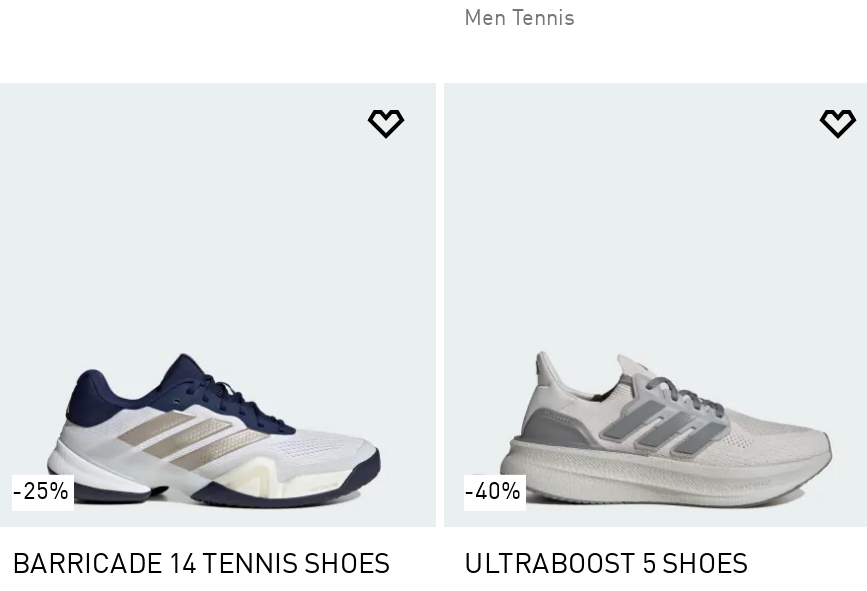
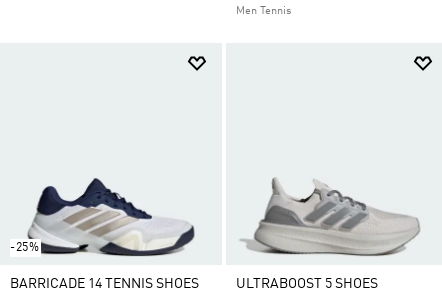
- -40%
